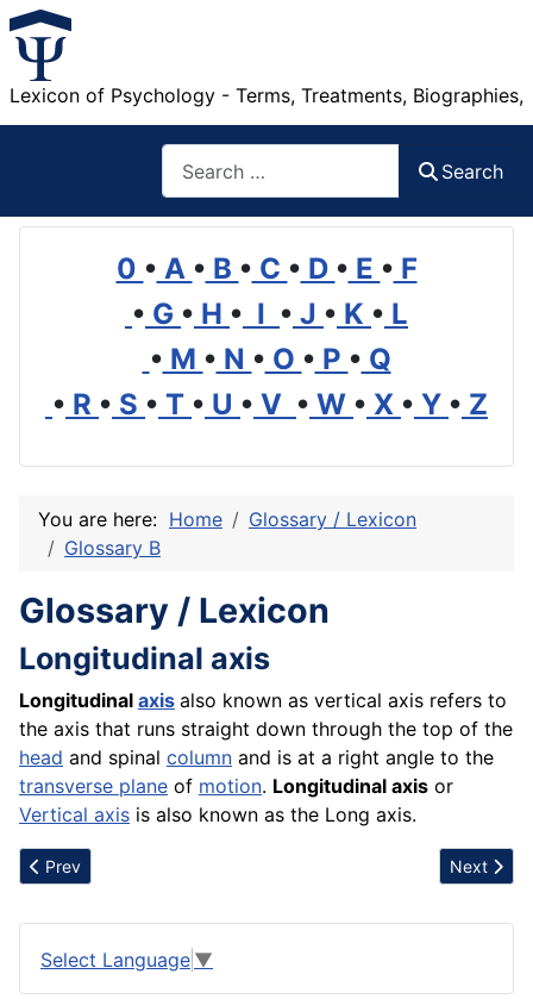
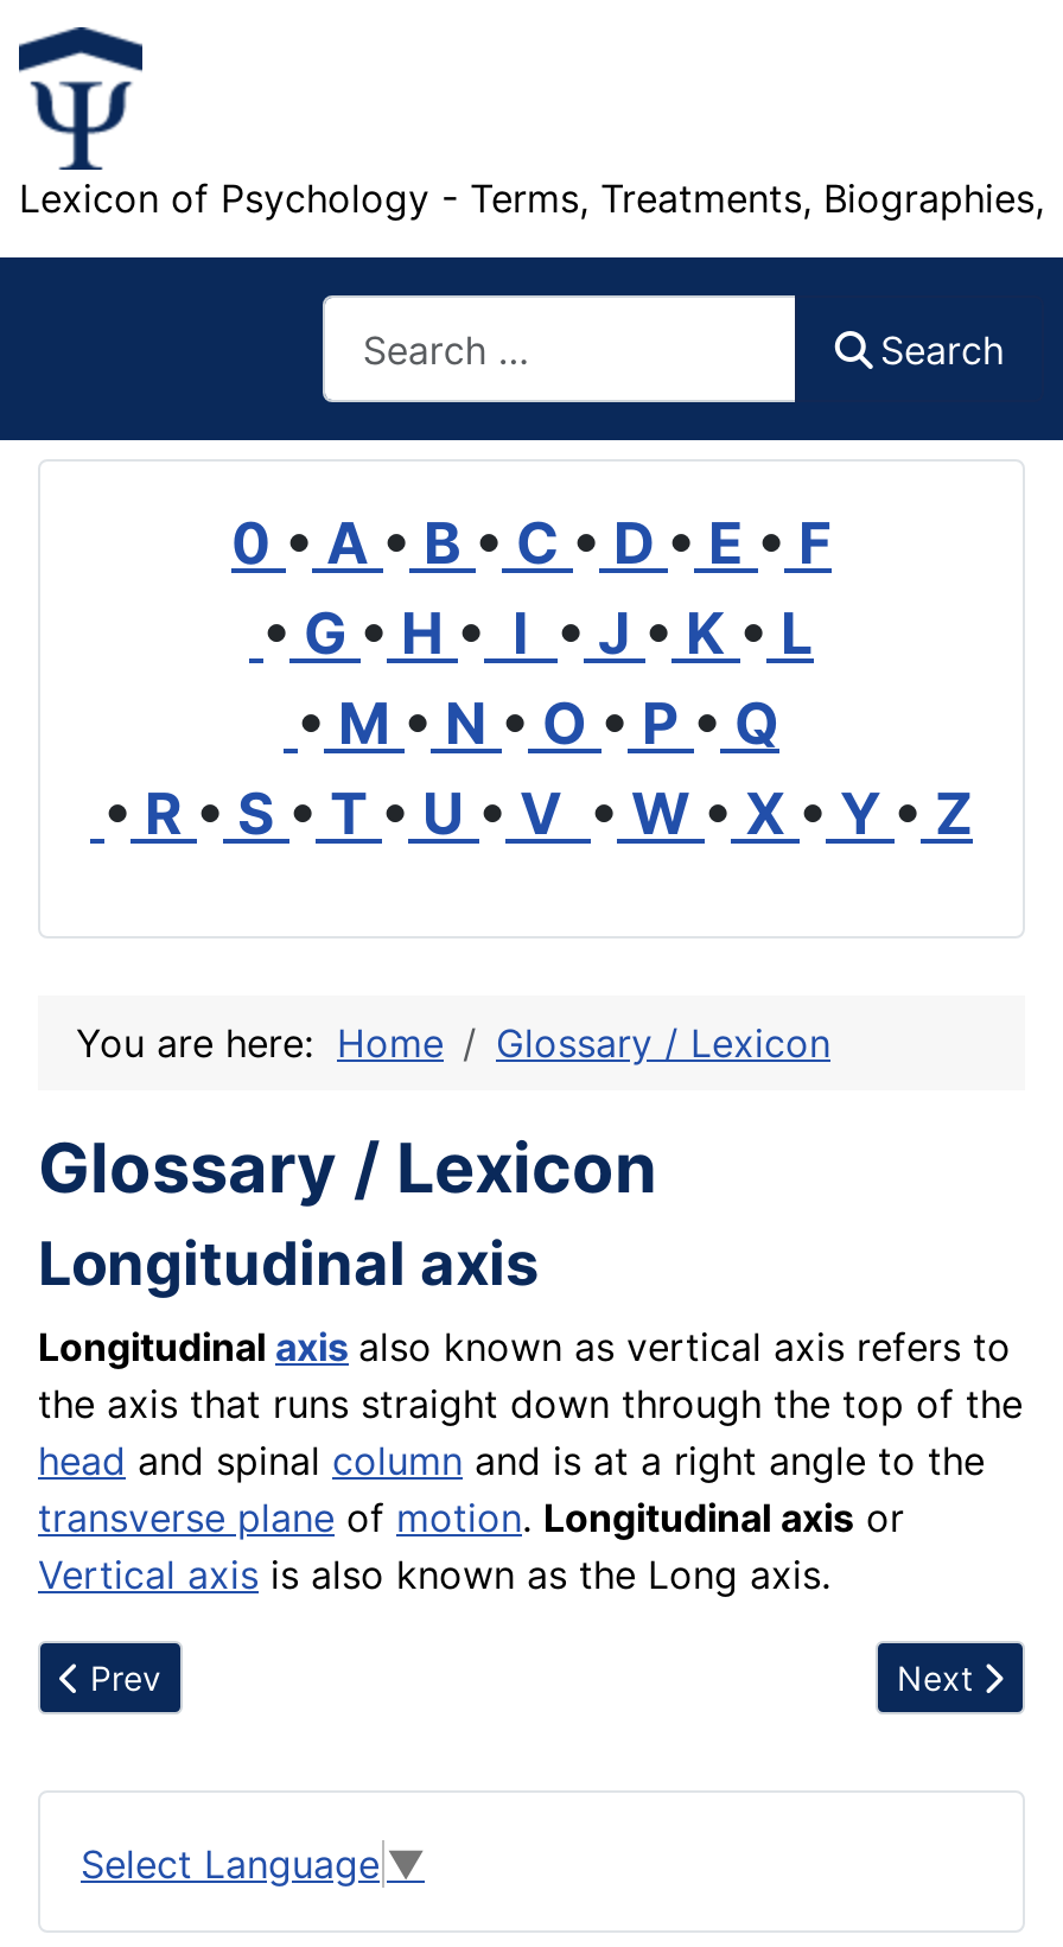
- Glossary B
